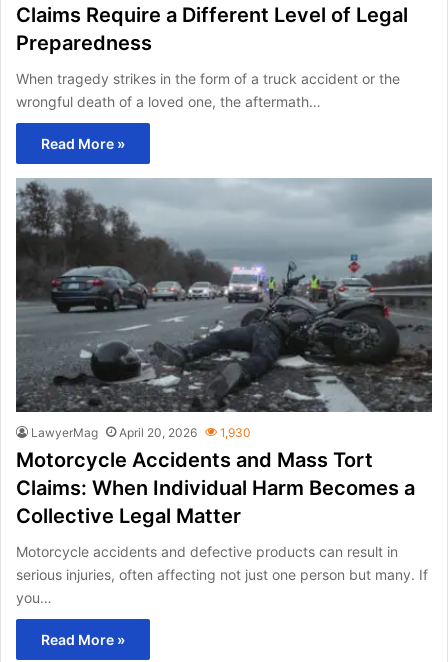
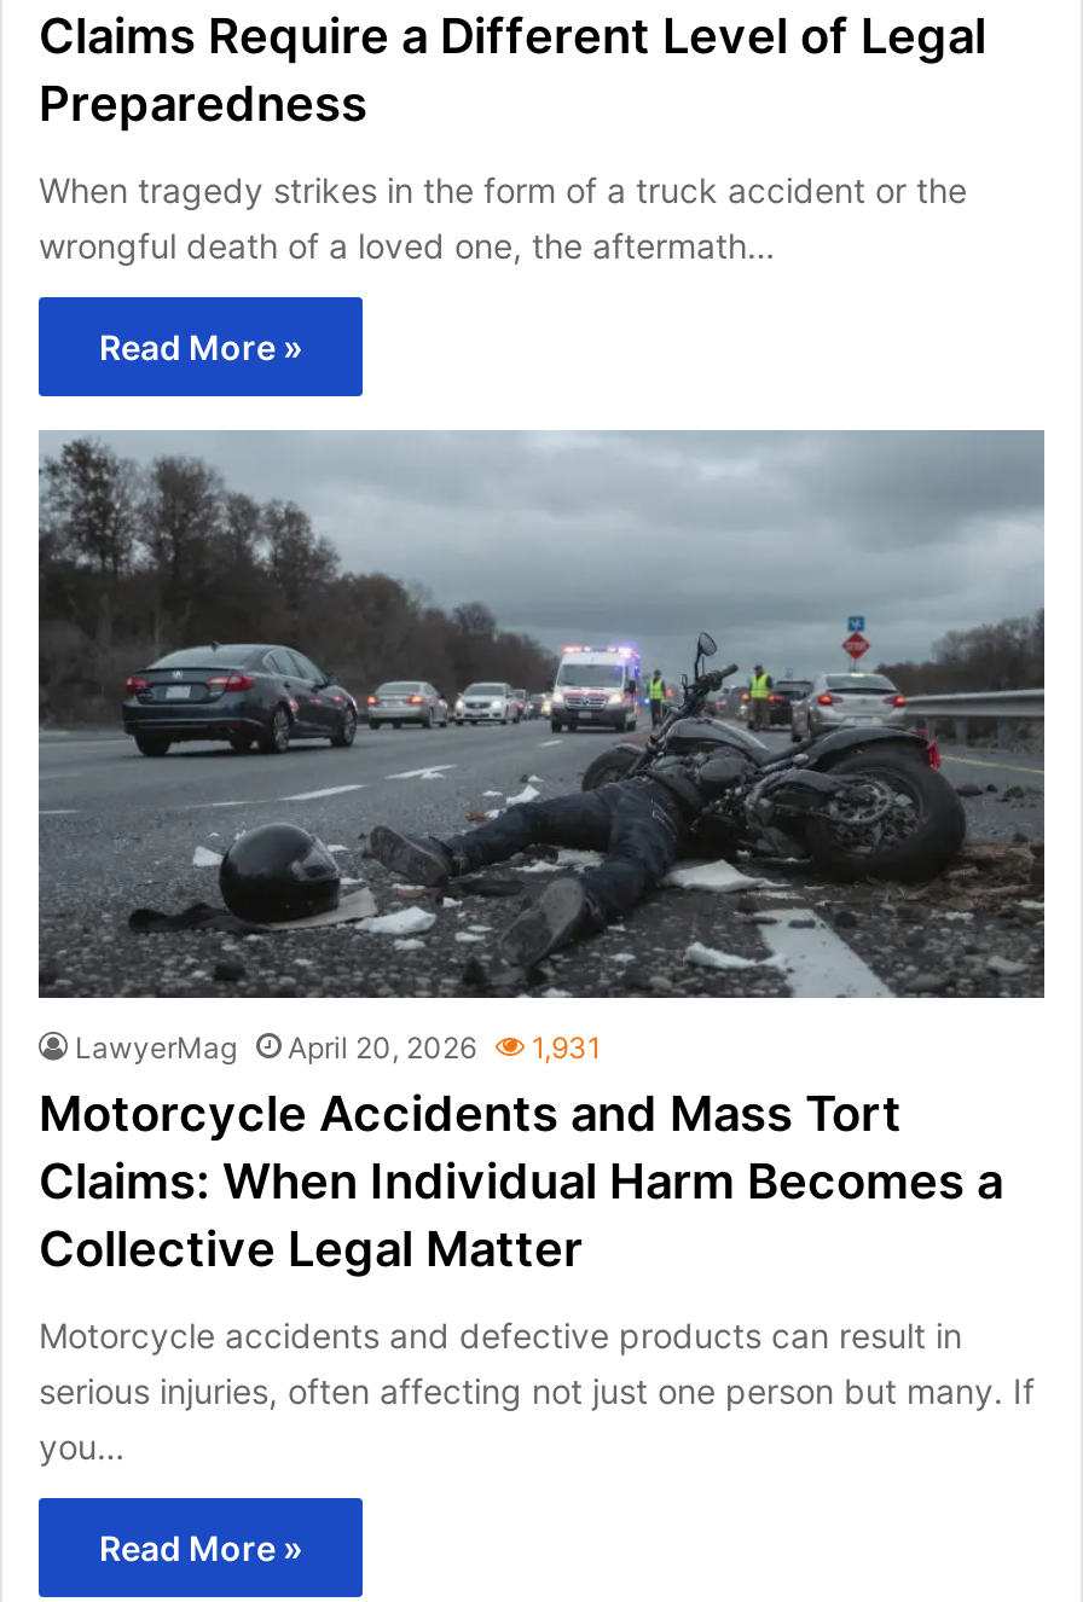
- LawyerMag April 20, 2026 1,930
+ LawyerMag April 20, 2026 1,931
